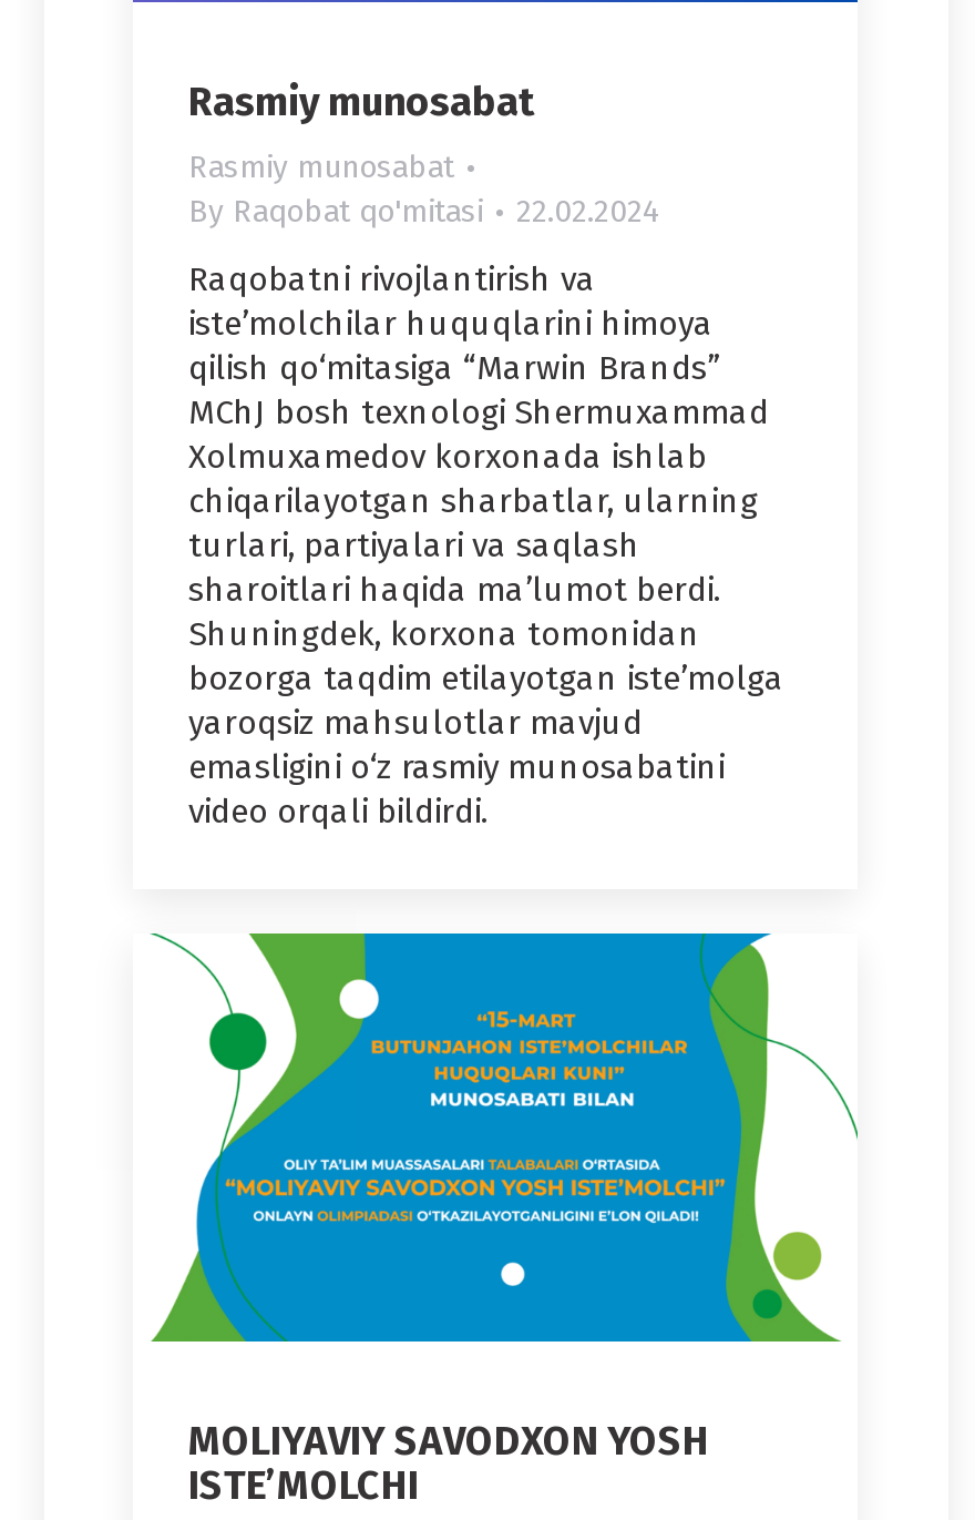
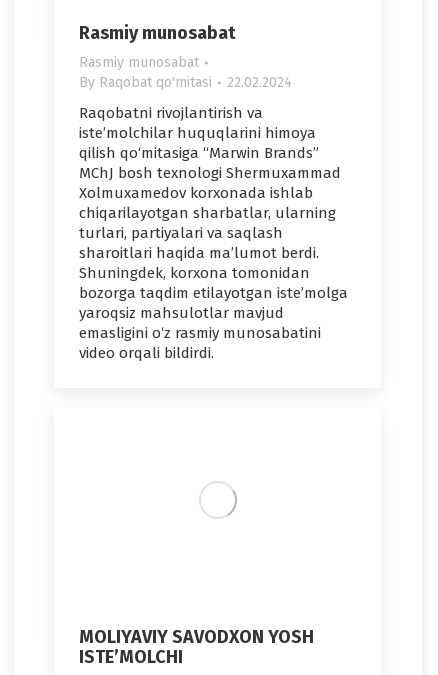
- [image]
